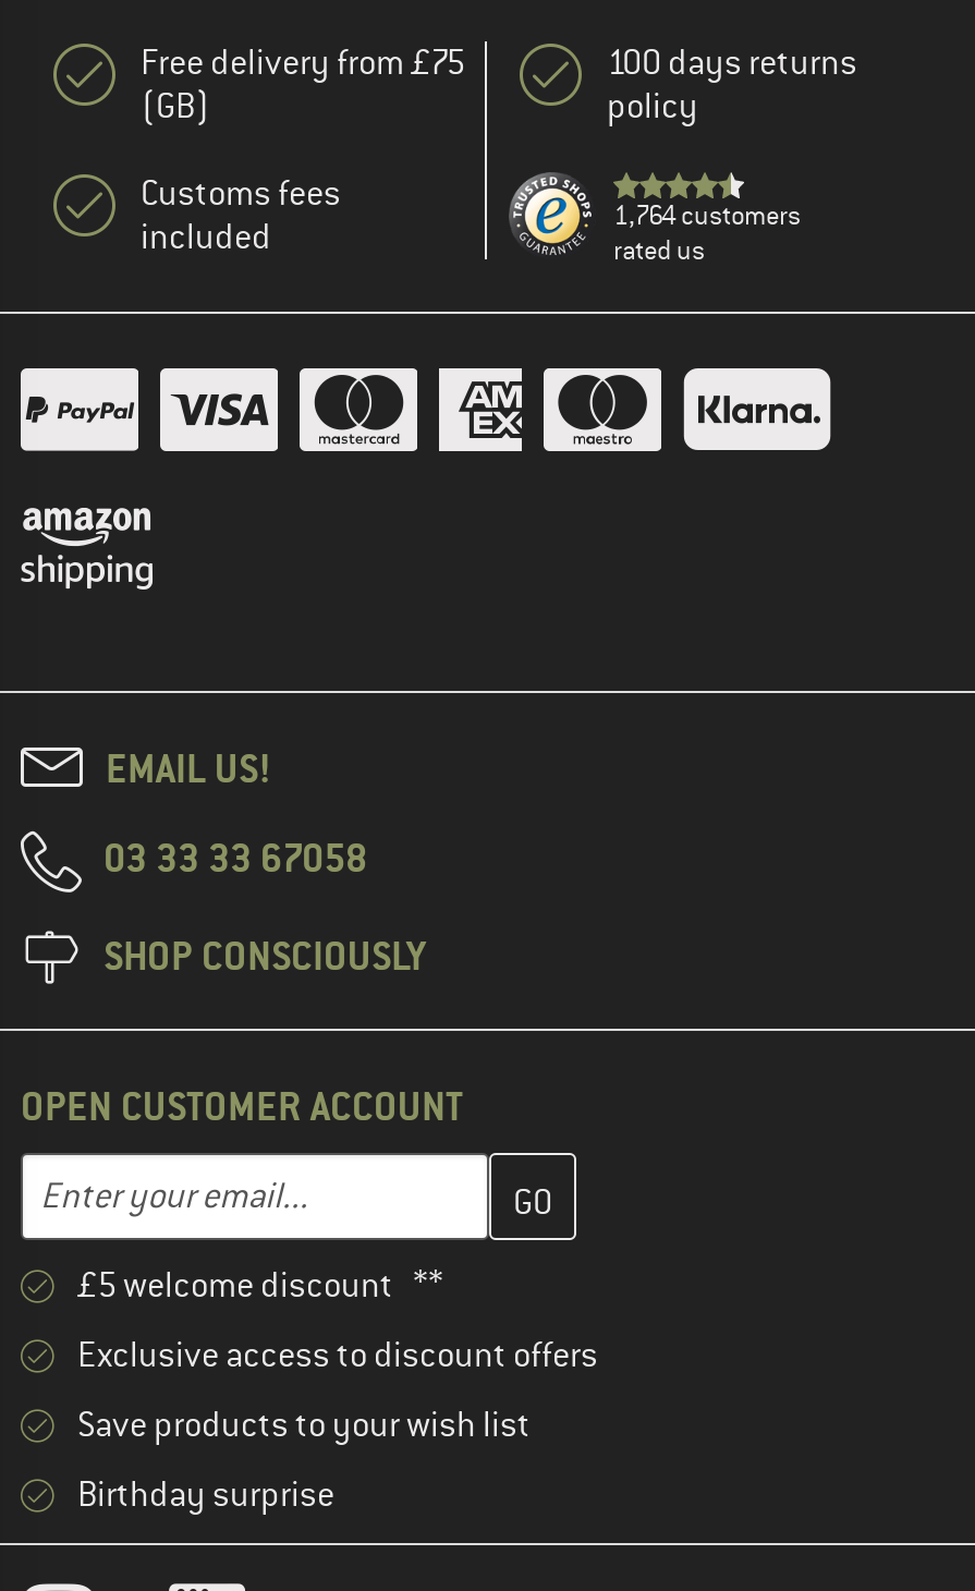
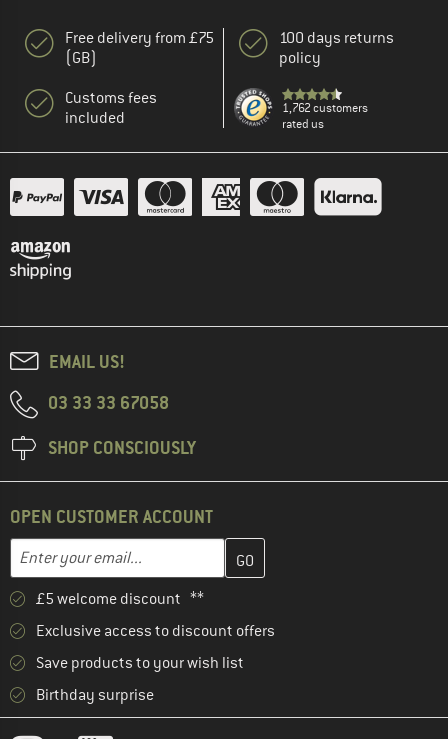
- 1,764 customers
+ 1,762 customers
